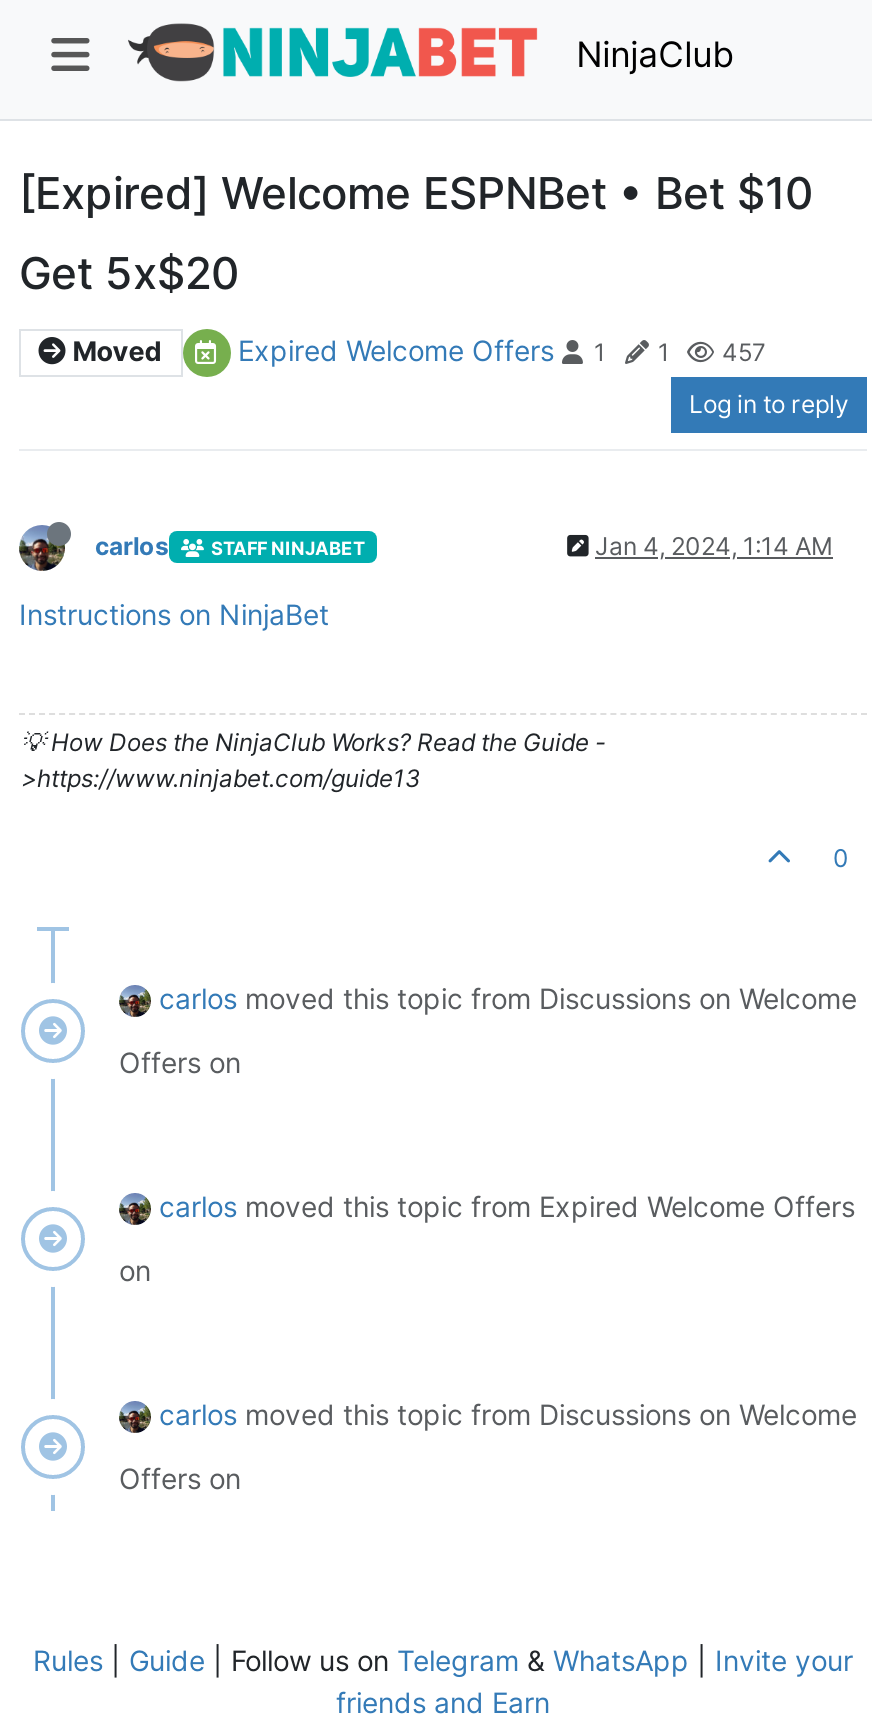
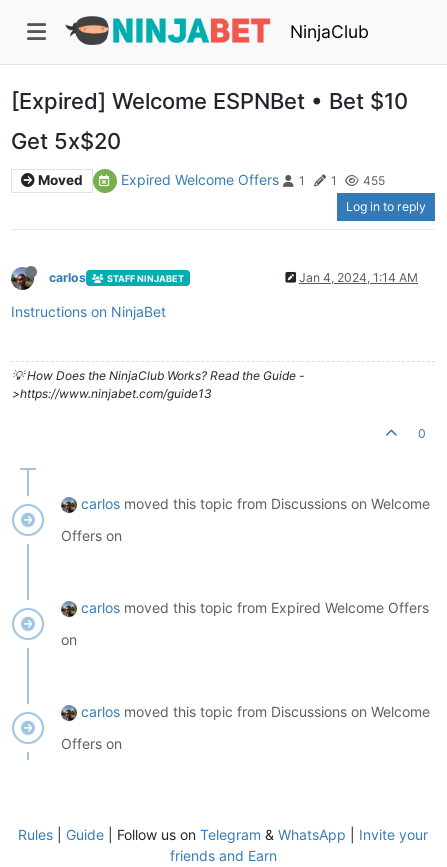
- Expired Welcome Offers 1 1 457
+ Expired Welcome Offers 1 1 455
